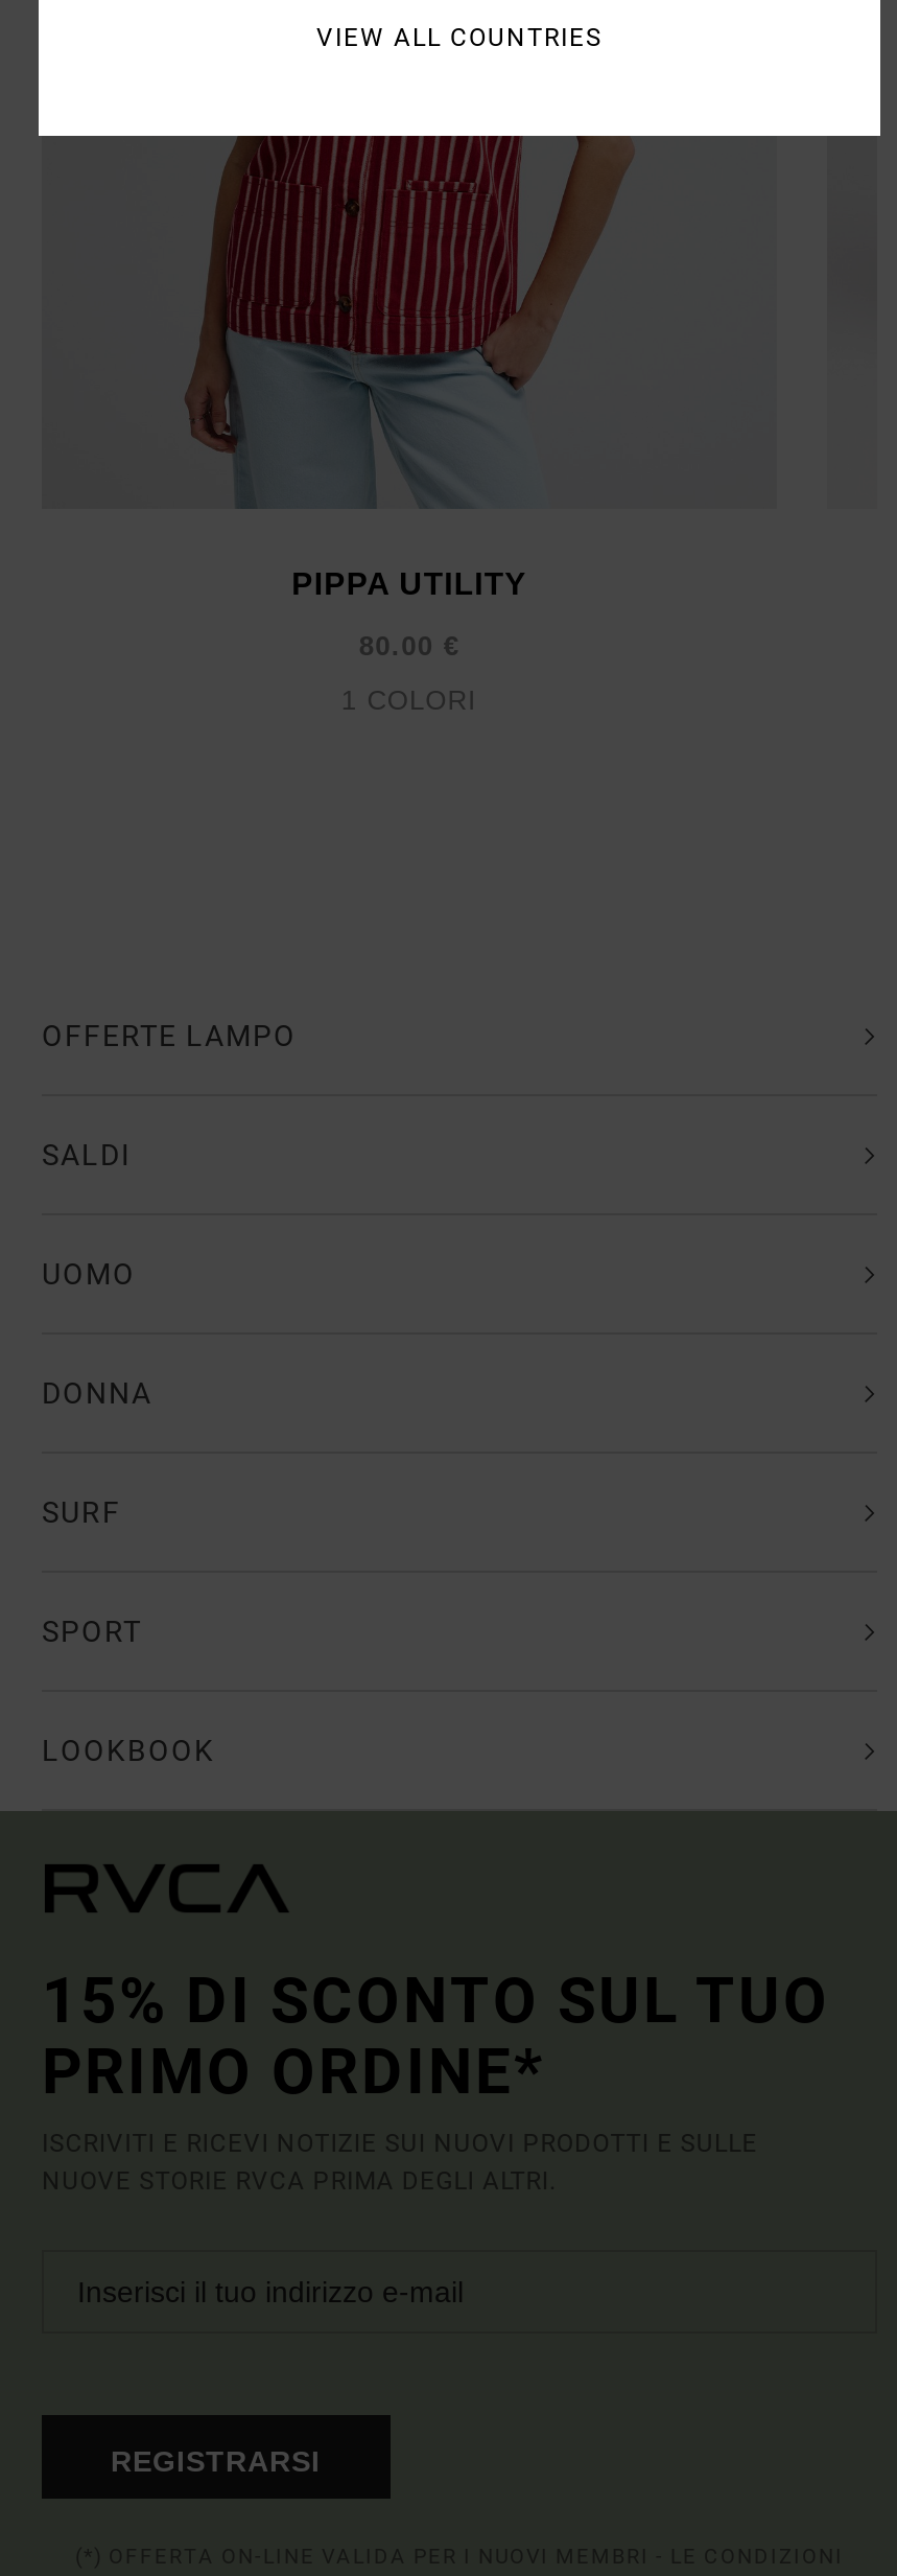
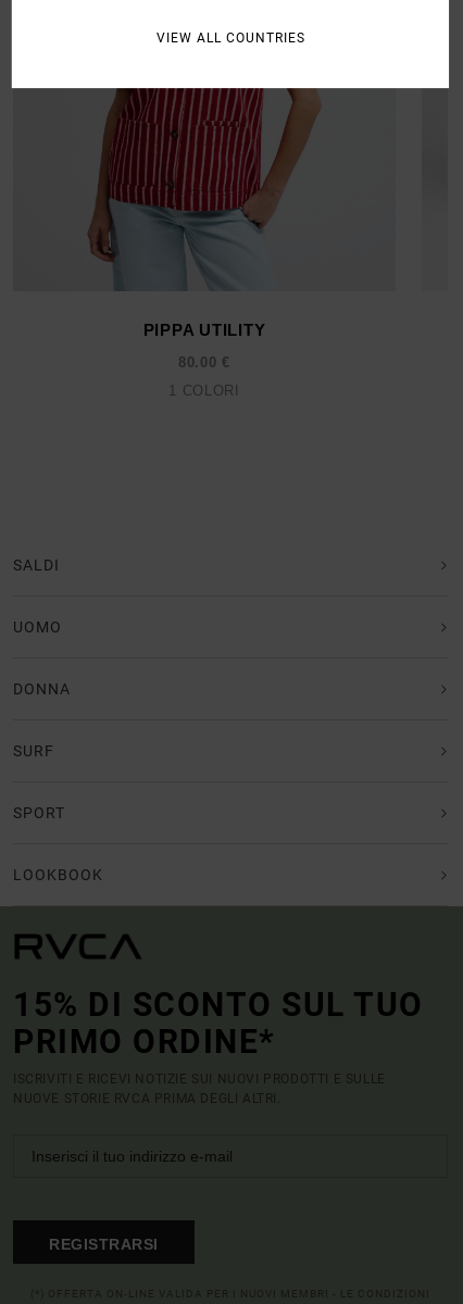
- OFFERTE LAMPO
